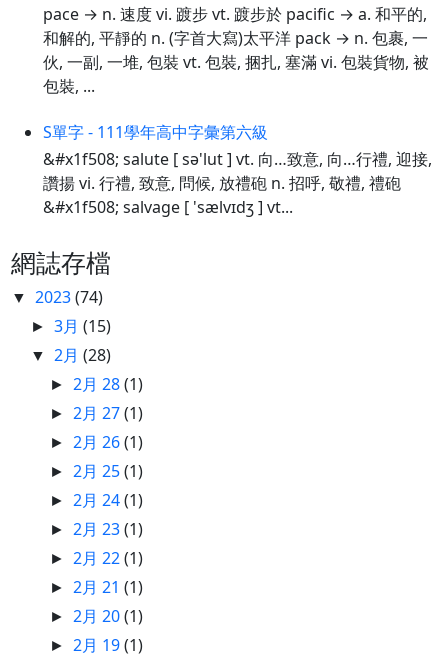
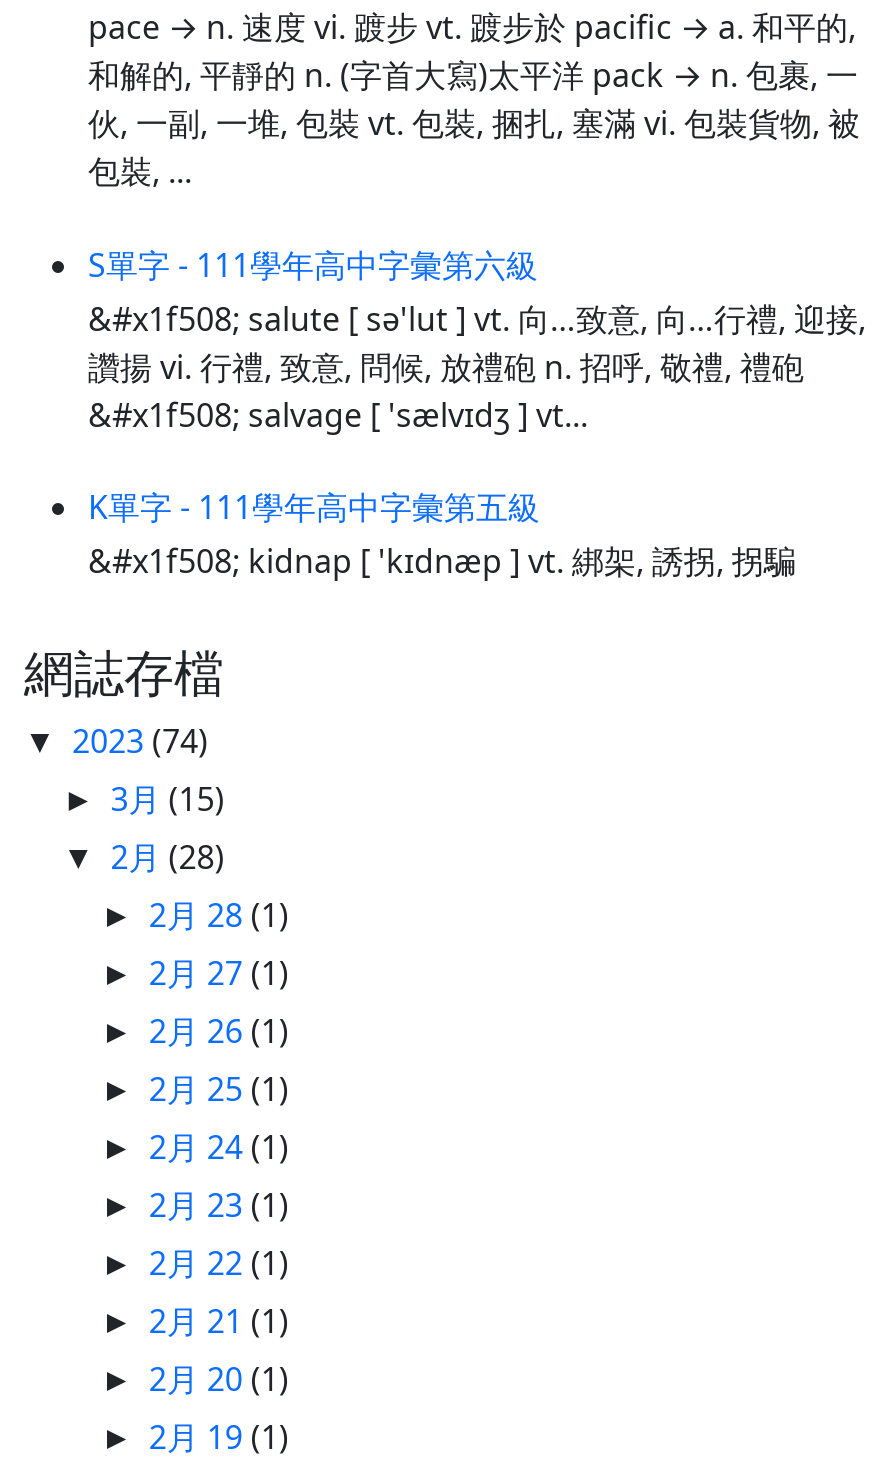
+ K單字 - 111學年高中字彙第五級
+ &#x1f508; kidnap [ 'kɪdnæp ] vt. 綁架, 誘拐, 拐騙
